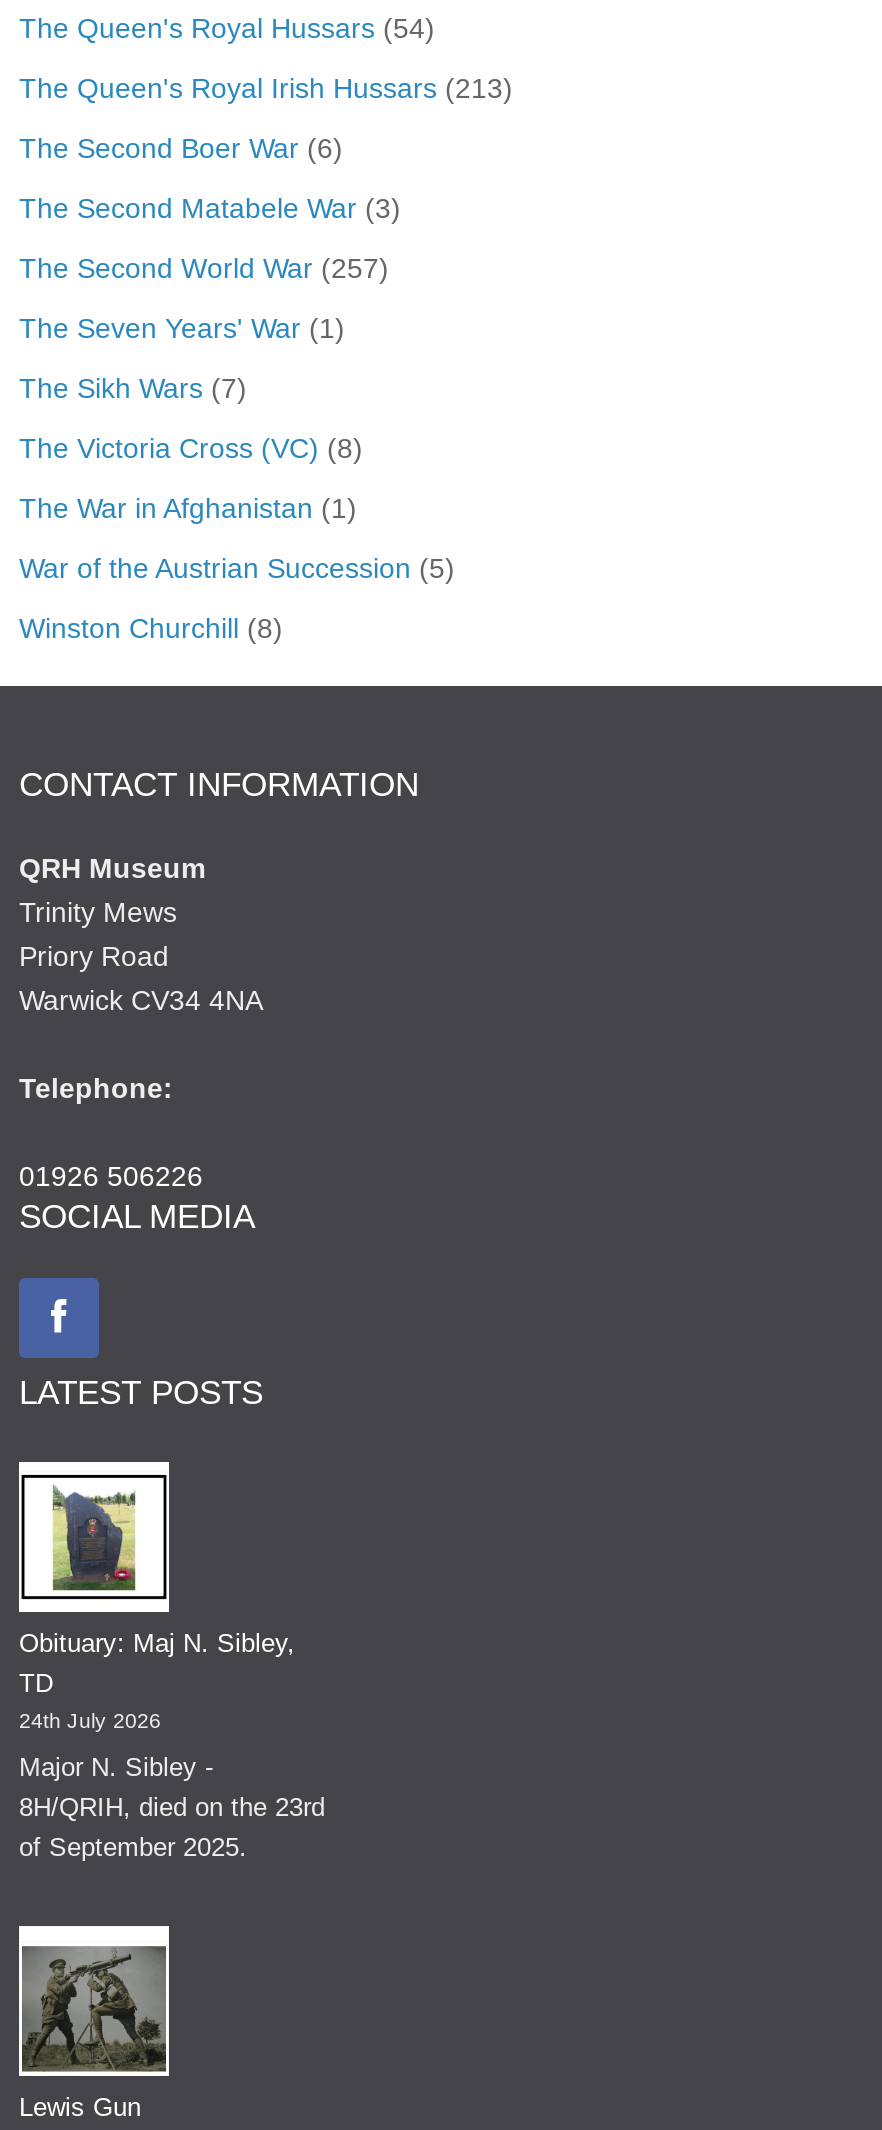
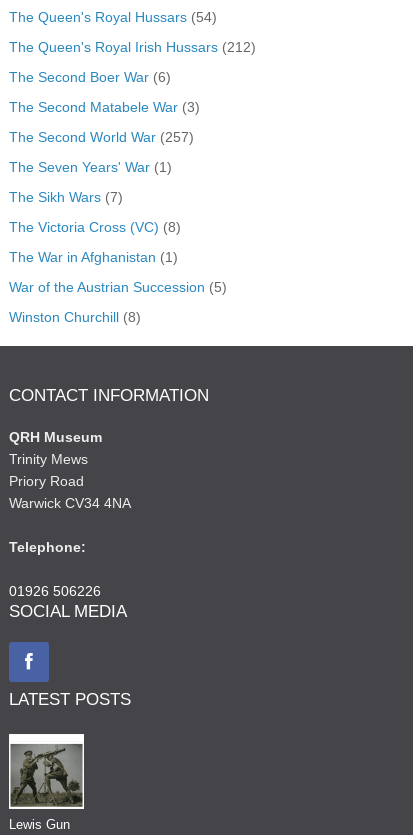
- The Queen's Royal Irish Hussars (213)
+ The Queen's Royal Irish Hussars (212)

- [image]
- Obituary: Maj N. Sibley,
- TD
- 24th July 2026
- Major N. Sibley -
- 8H/QRIH, died on the 23rd
- of September 2025.
